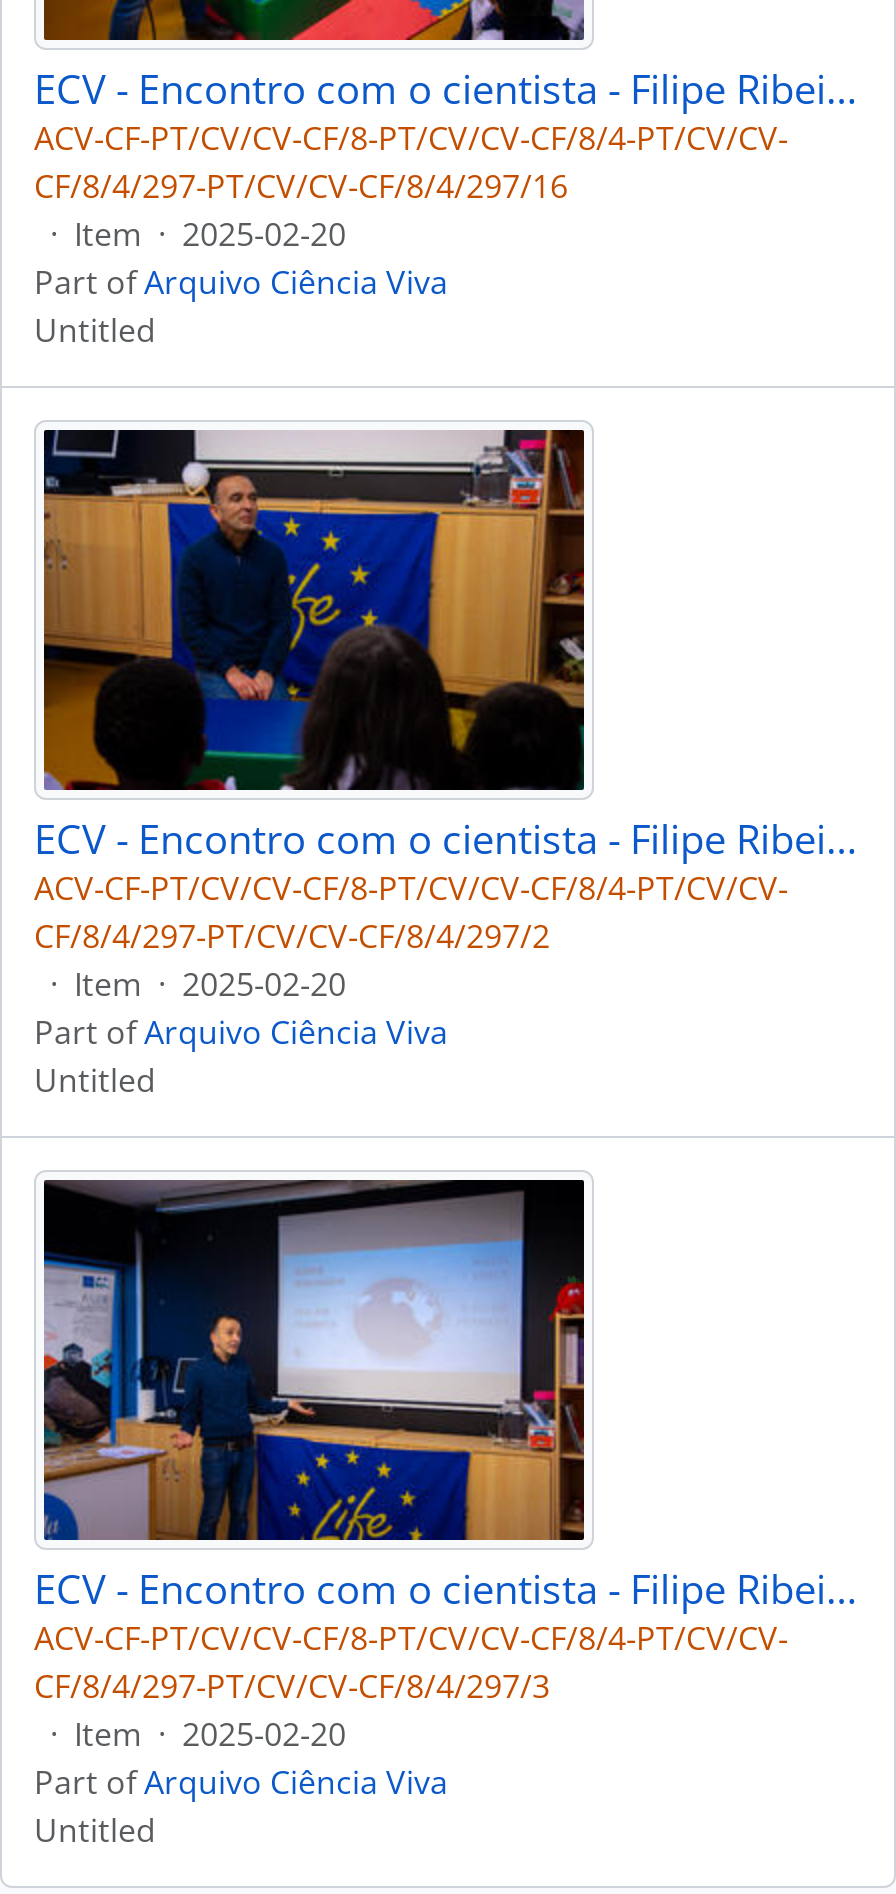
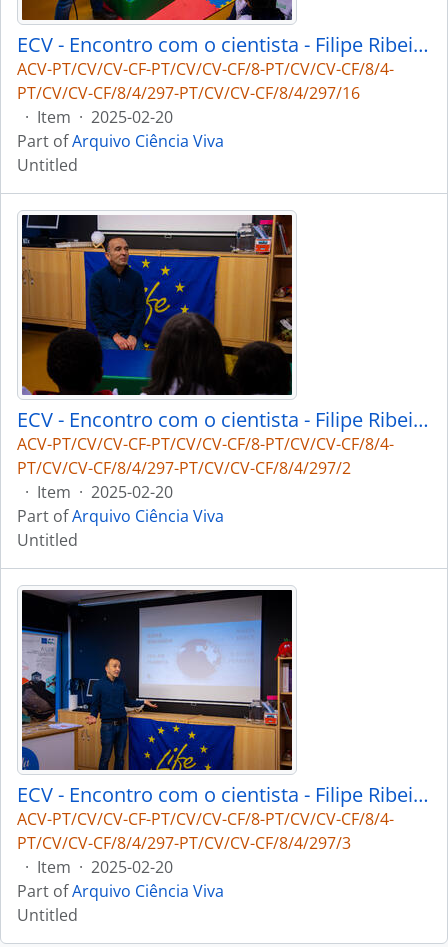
- ACV-CF-PT/CV/CV-CF/8-PT/CV/CV-CF/8/4-PT/CV/CV-
- CF/8/4/297-PT/CV/CV-CF/8/4/297/16
+ ACV-PT/CV/CV-CF-PT/CV/CV-CF/8-PT/CV/CV-CF/8/4-
+ PT/CV/CV-CF/8/4/297-PT/CV/CV-CF/8/4/297/16

- ACV-CF-PT/CV/CV-CF/8-PT/CV/CV-CF/8/4-PT/CV/CV-
- CF/8/4/297-PT/CV/CV-CF/8/4/297/2
+ ACV-PT/CV/CV-CF-PT/CV/CV-CF/8-PT/CV/CV-CF/8/4-
+ PT/CV/CV-CF/8/4/297-PT/CV/CV-CF/8/4/297/2

- ACV-CF-PT/CV/CV-CF/8-PT/CV/CV-CF/8/4-PT/CV/CV-
- CF/8/4/297-PT/CV/CV-CF/8/4/297/3
+ ACV-PT/CV/CV-CF-PT/CV/CV-CF/8-PT/CV/CV-CF/8/4-
+ PT/CV/CV-CF/8/4/297-PT/CV/CV-CF/8/4/297/3
